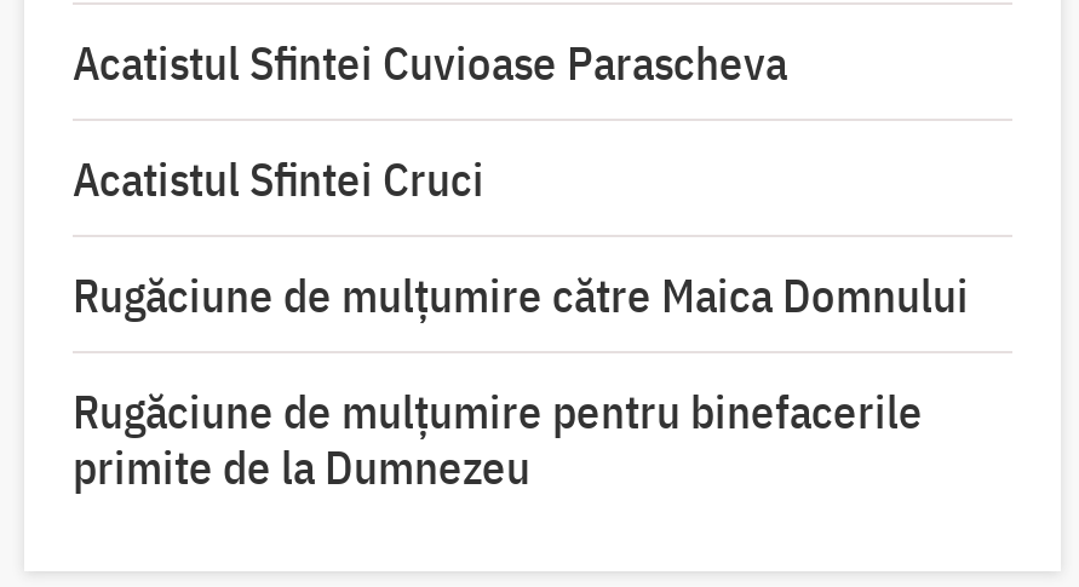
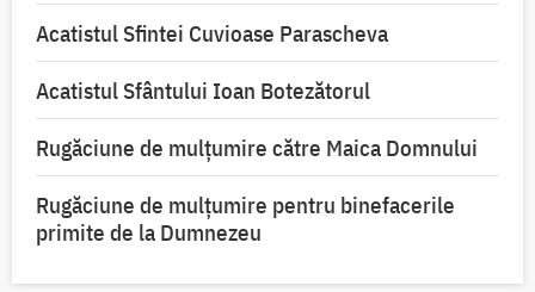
- Acatistul Sfintei Cruci
+ Acatistul Sfântului Ioan Botezătorul
